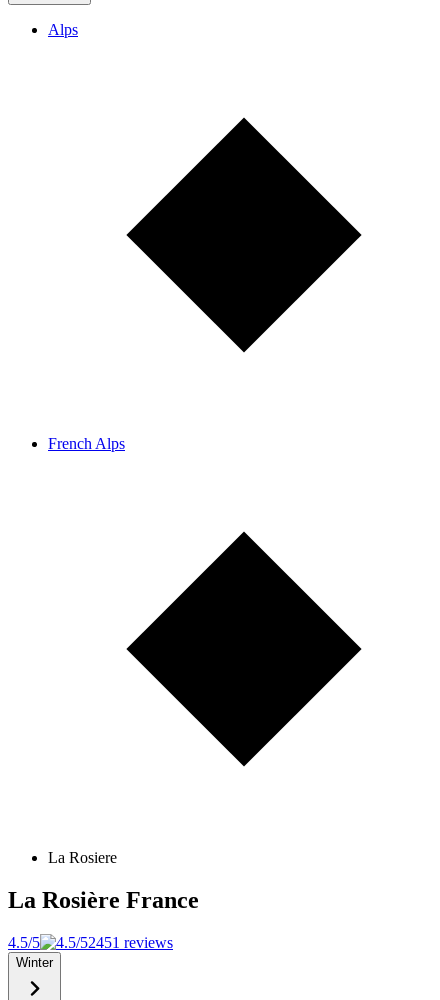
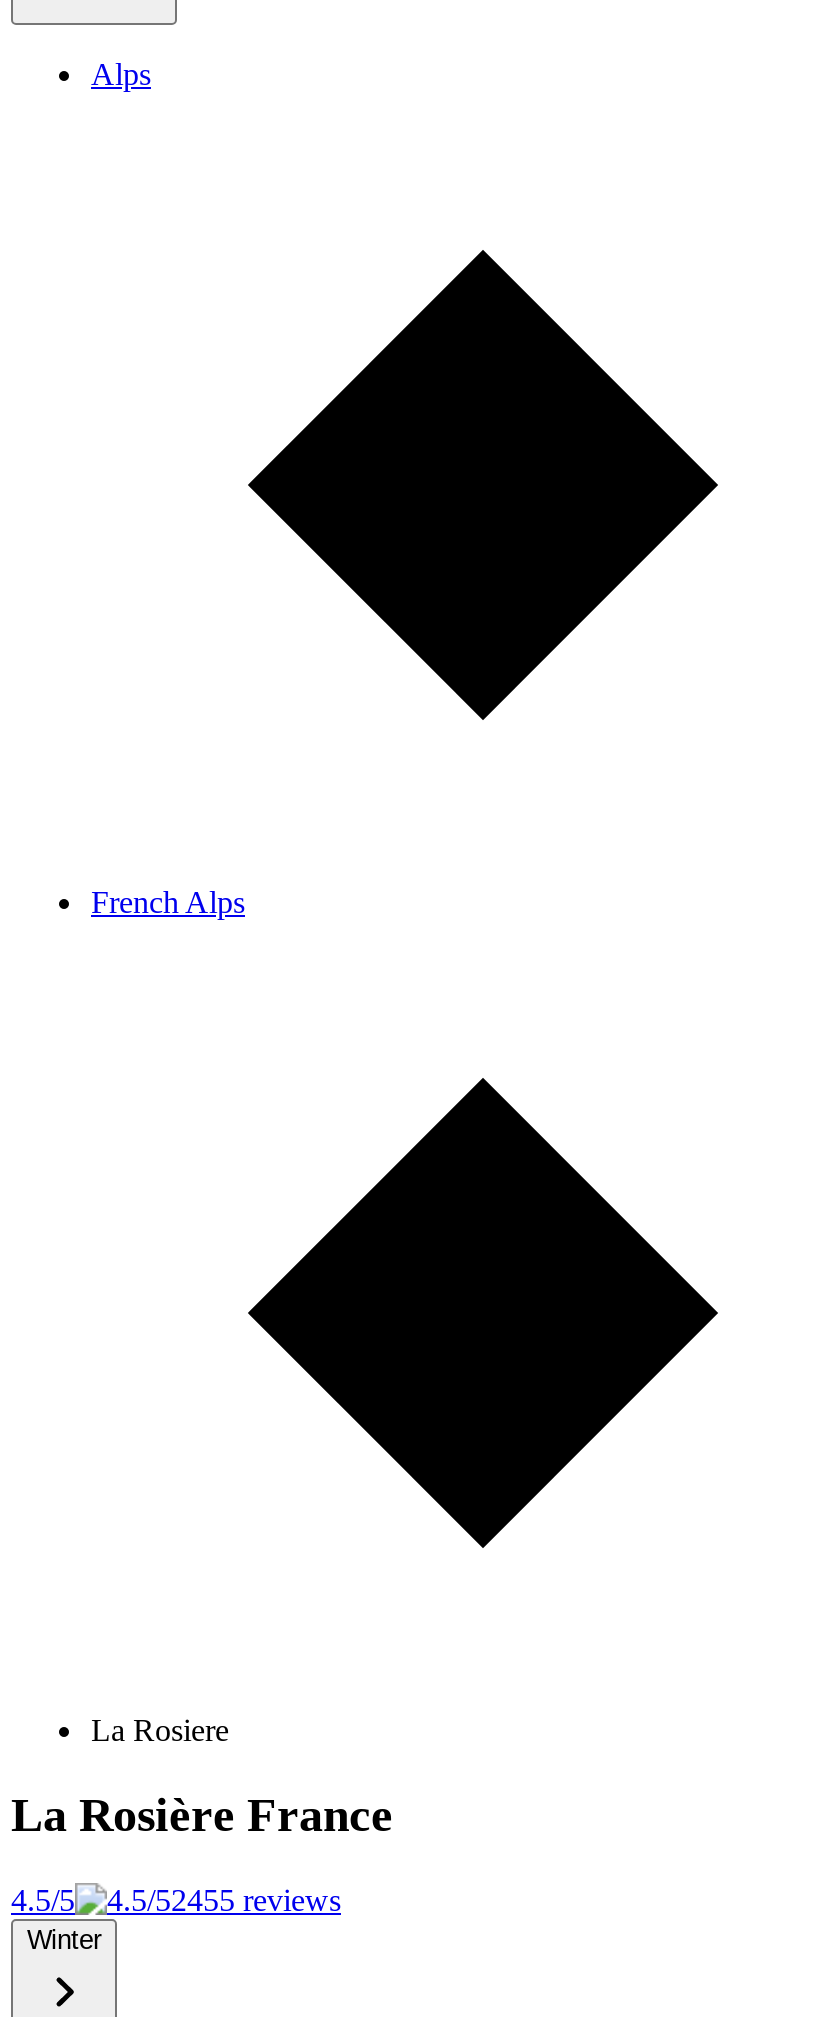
- 2451 reviews
+ 2455 reviews
